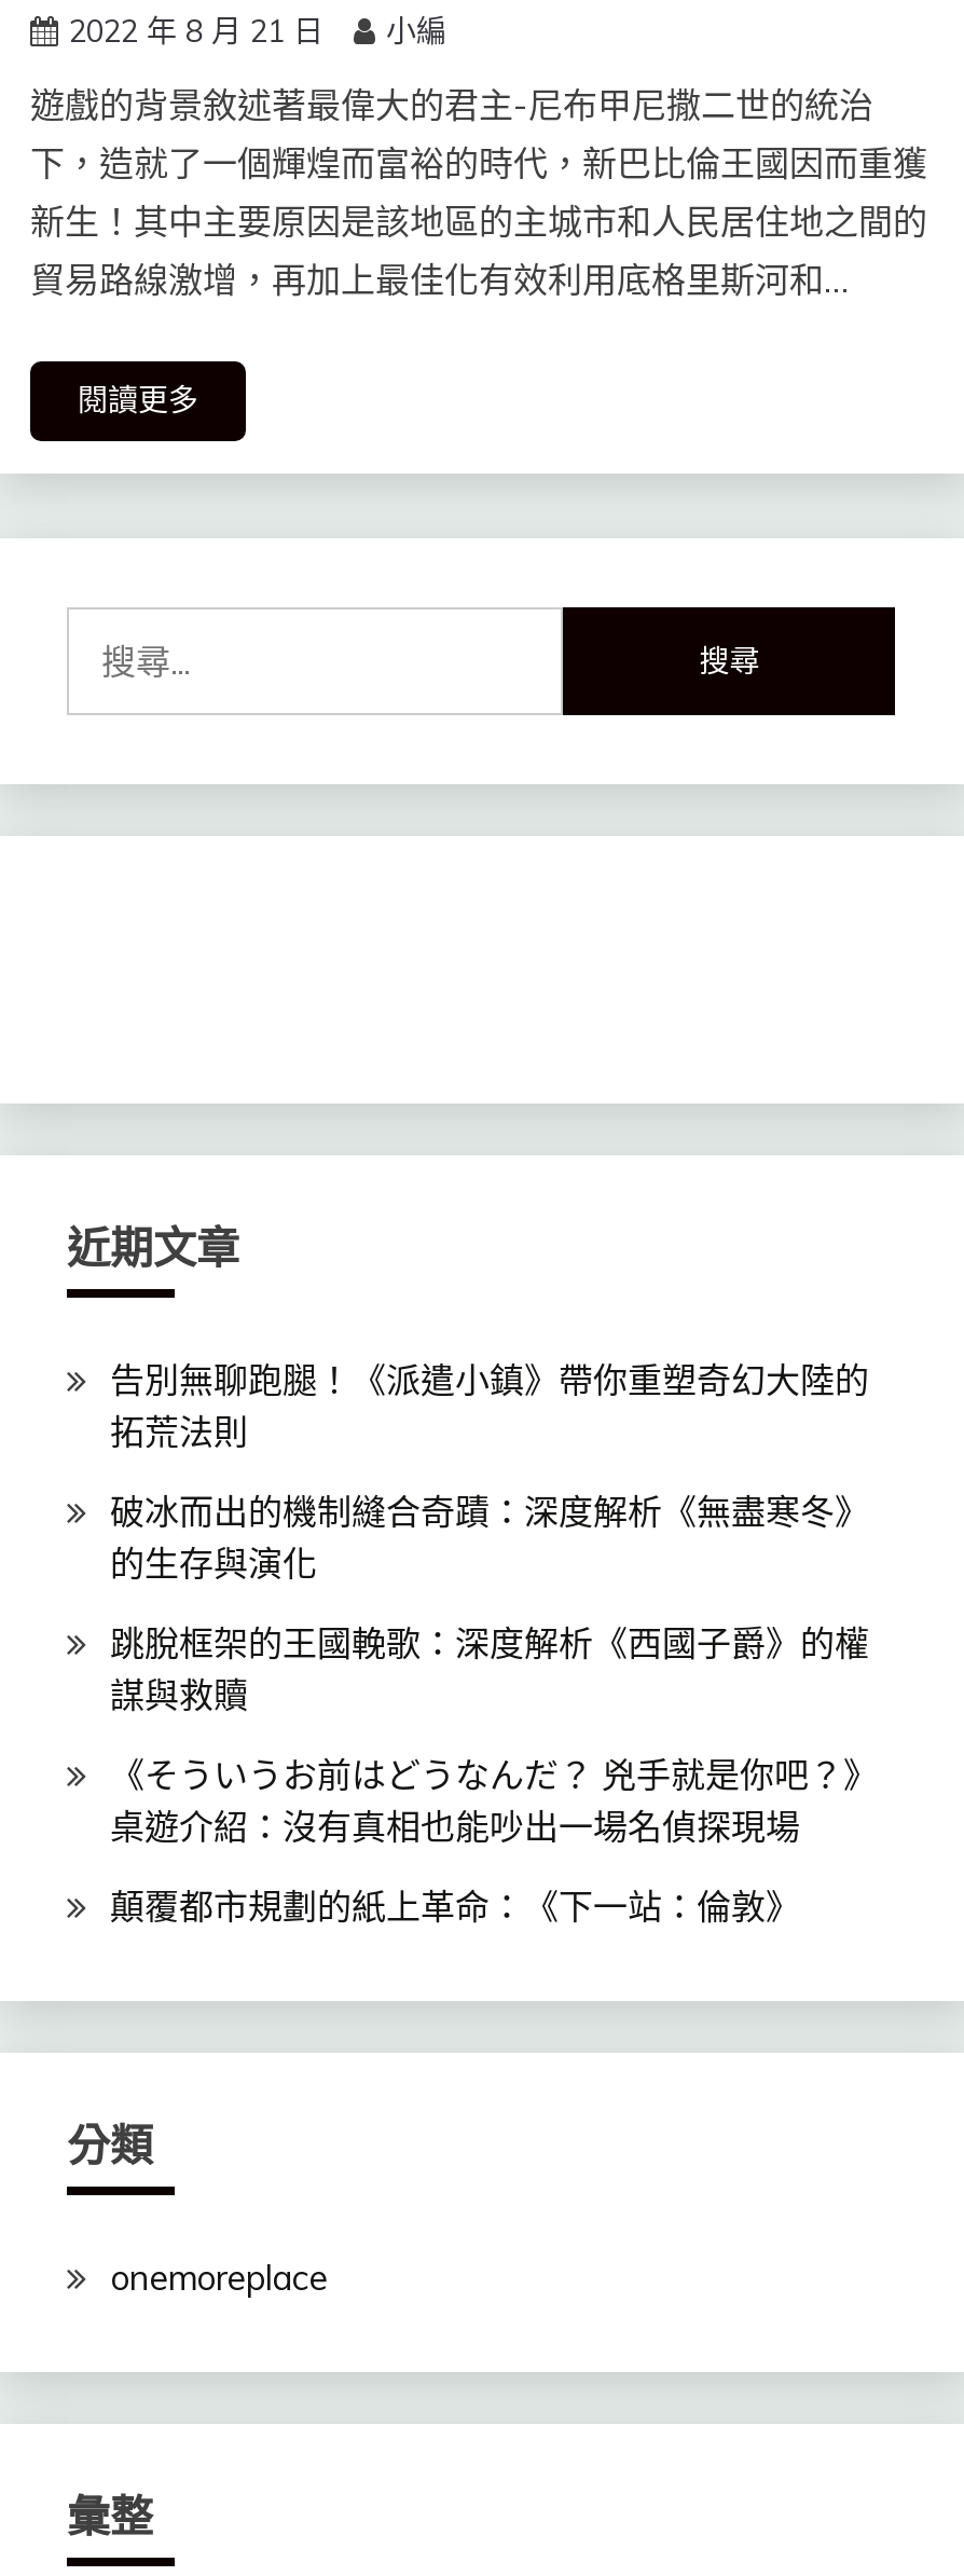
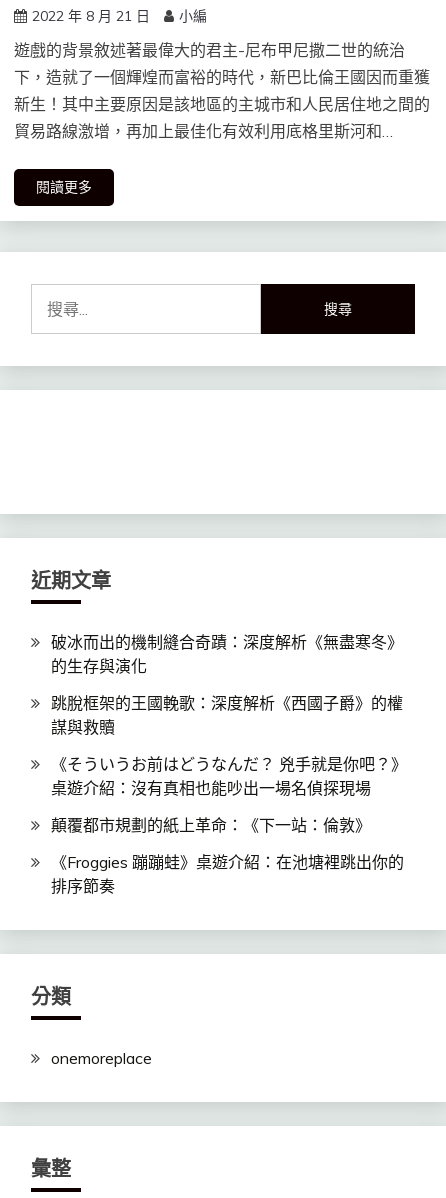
- 告別無聊跑腿！《派遣小鎮》帶你重塑奇幻大陸的
- 拓荒法則

moved up: 破冰而出的機制縫合奇蹟：深度解析《無盡寒冬》 | 的生存與演化 | 跳脫框架的王國輓歌：深度解析《西國子爵》的權 | 謀與救贖 | 桌遊介紹：沒有真相也能吵出一場名偵探現場 | 顛覆都市規劃的紙上革命：《下一站：倫敦》

+ 《Froggies 蹦蹦蛙》桌遊介紹：在池塘裡跳出你的
+ 排序節奏
